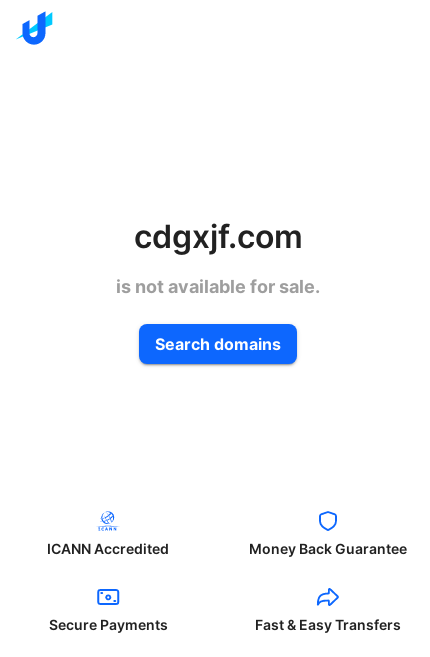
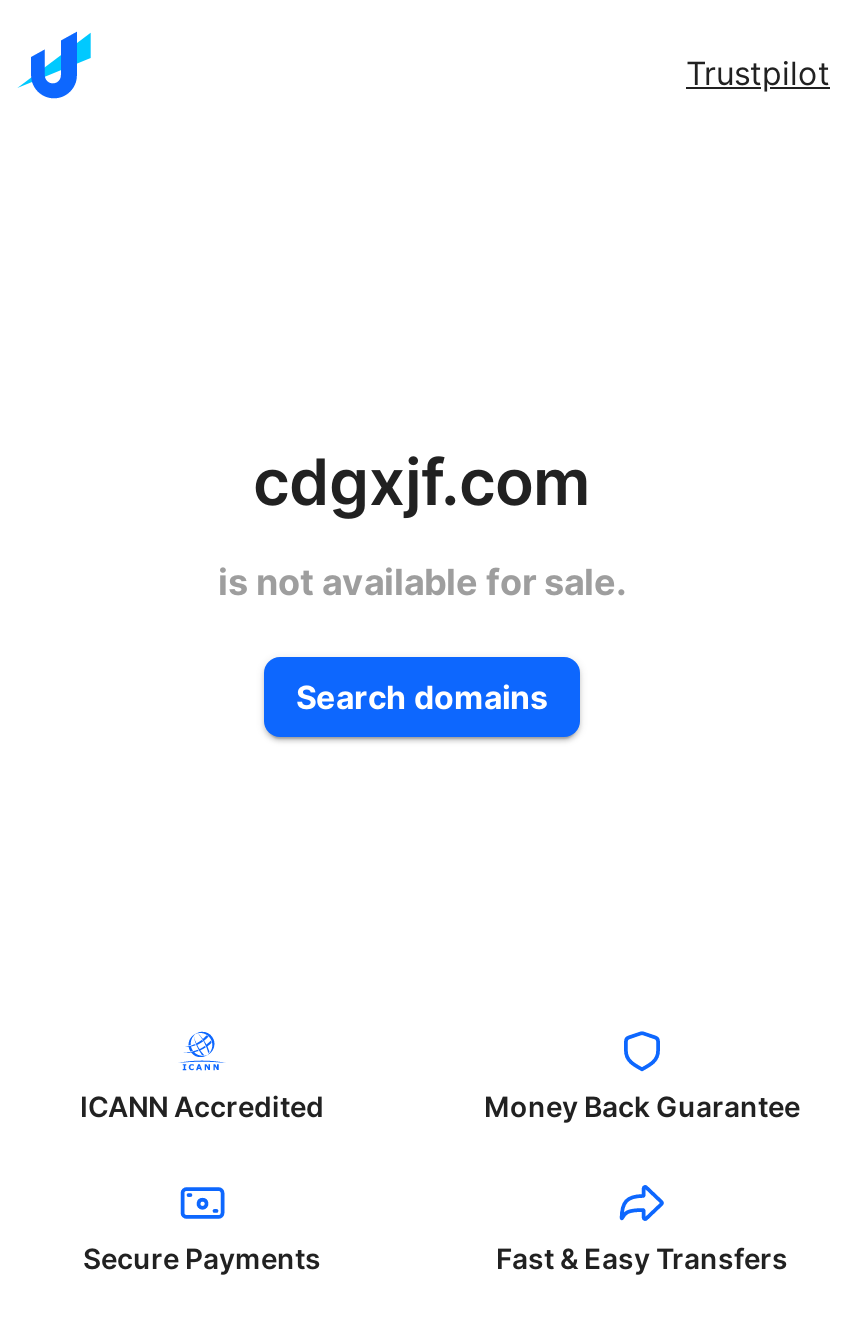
+ Trustpilot
